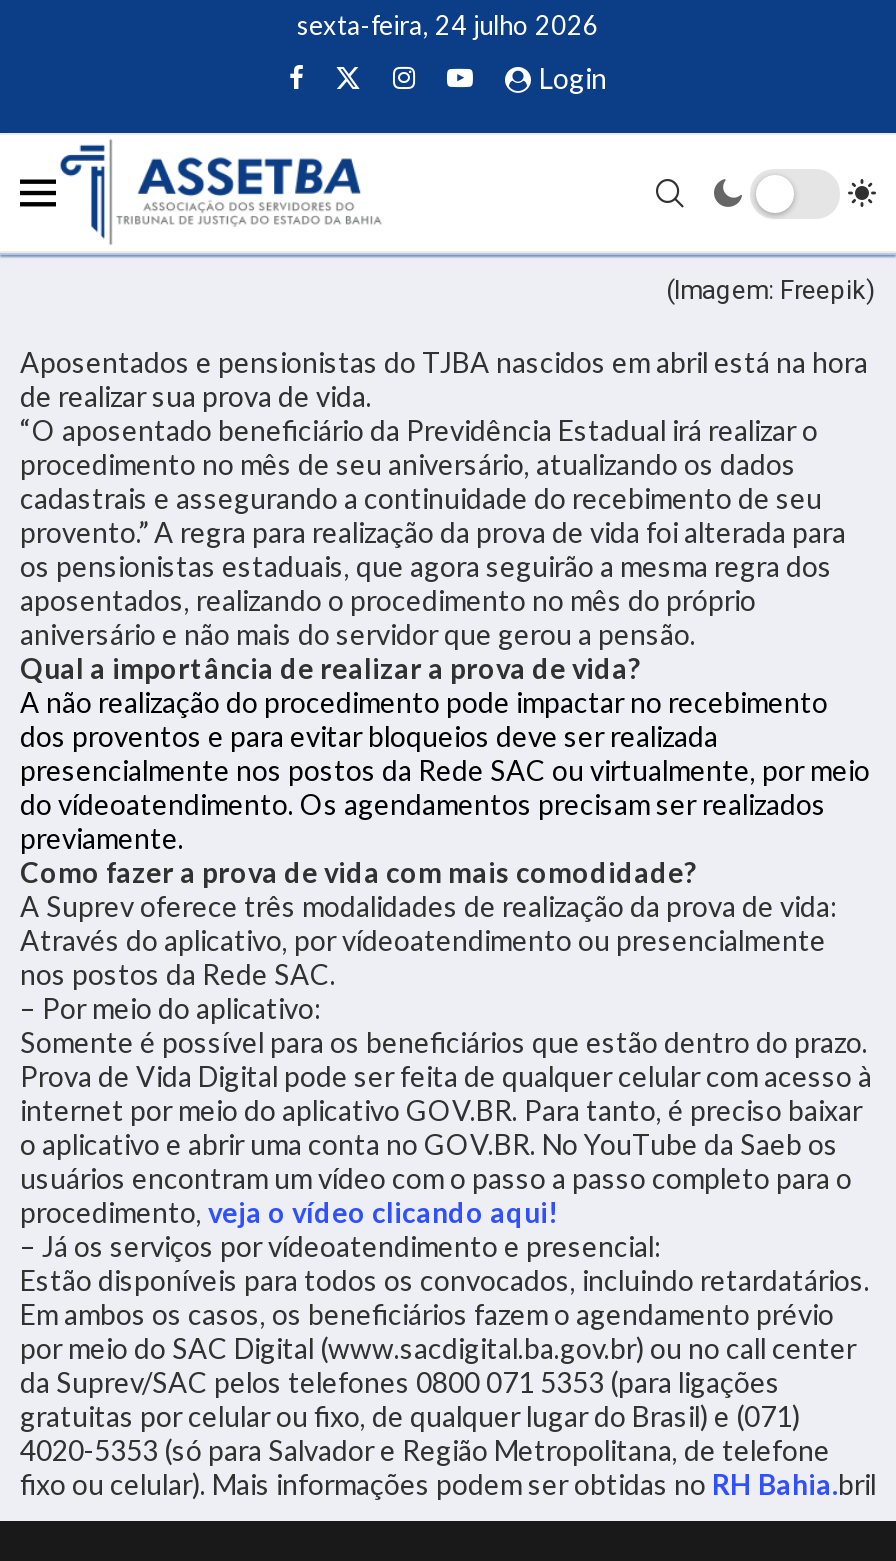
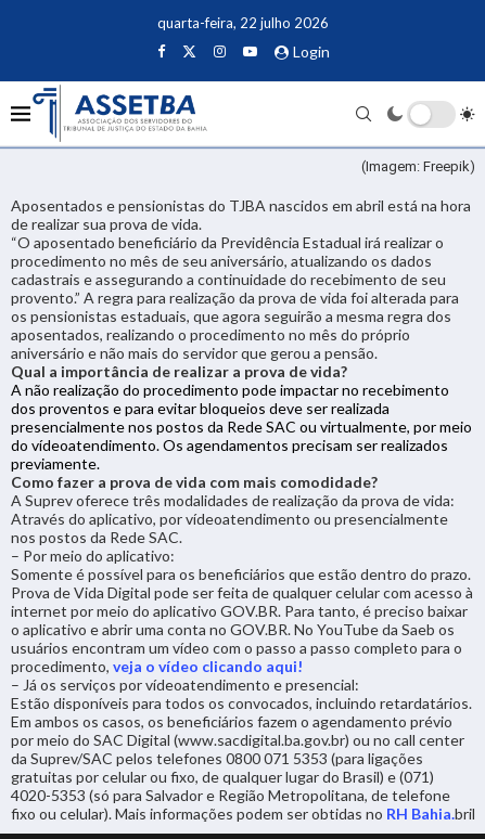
- sexta-feira, 24 julho 2026
+ quarta-feira, 22 julho 2026
